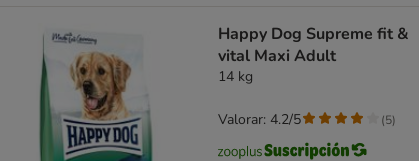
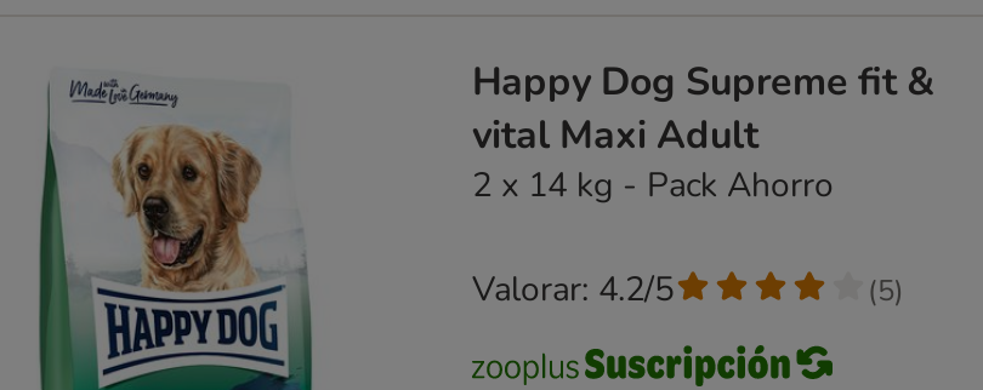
- 14 kg
+ 2 x 14 kg - Pack Ahorro
